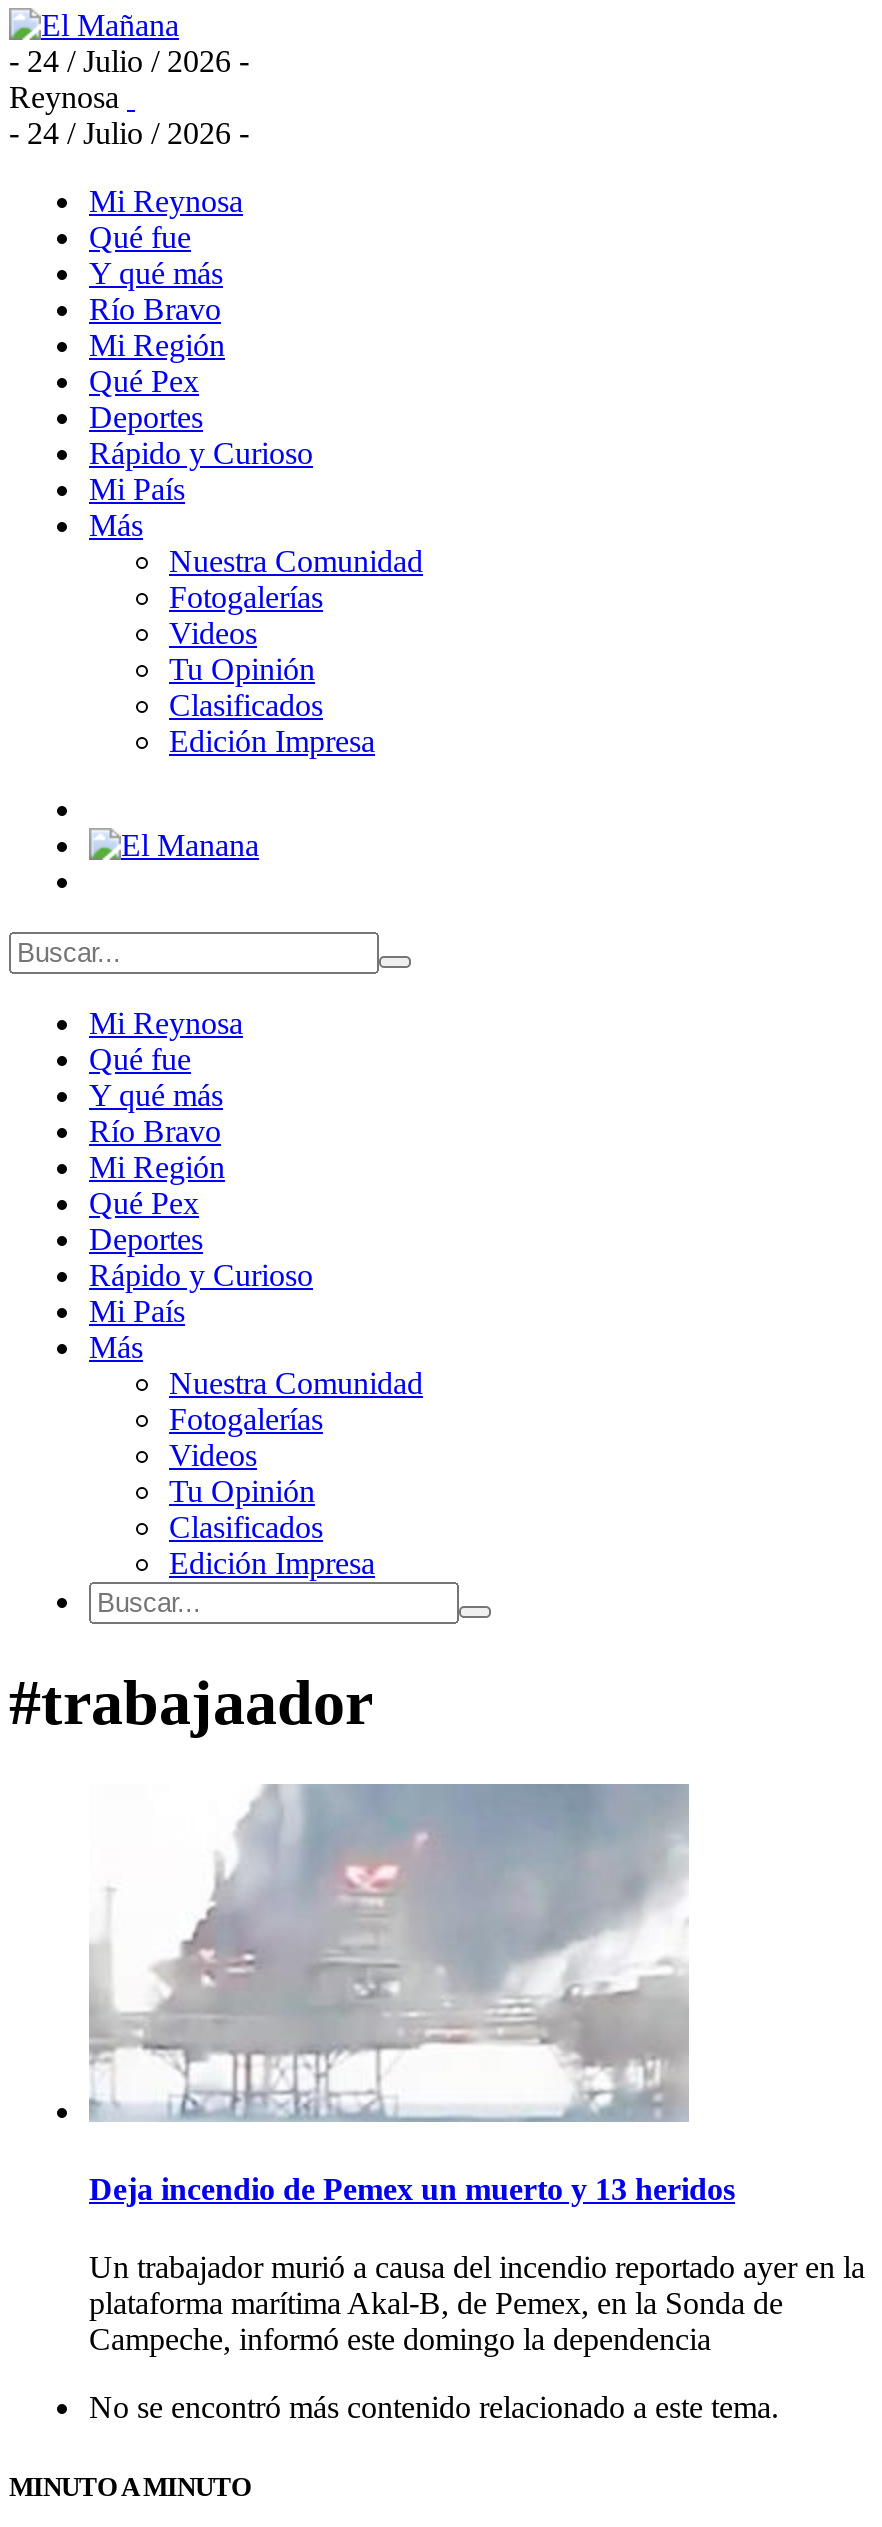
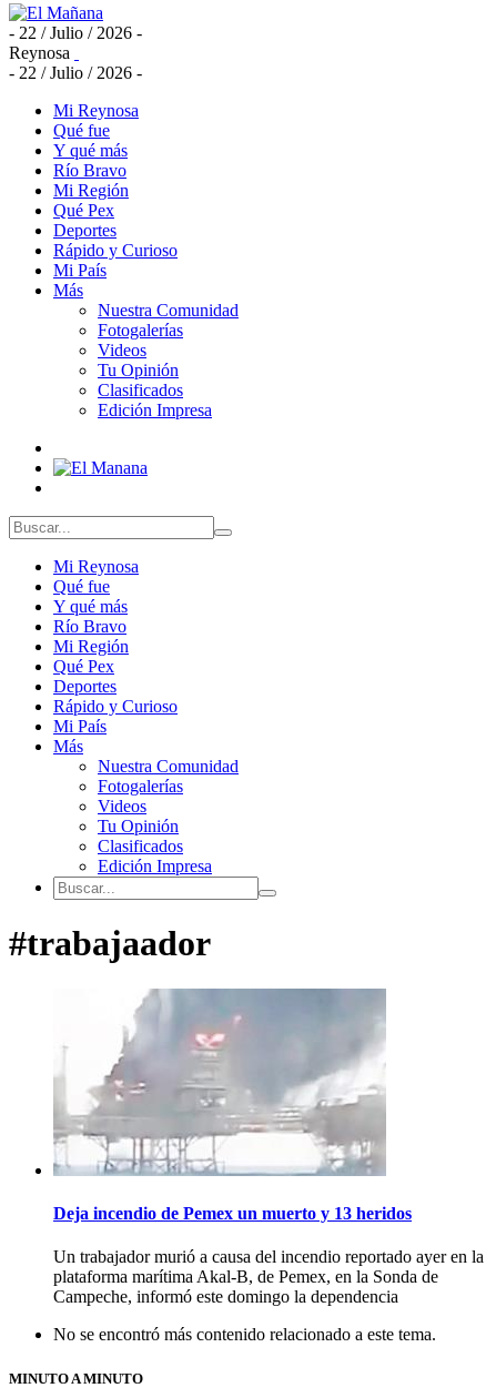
- - 24 / Julio / 2026 -
+ - 22 / Julio / 2026 -

- - 24 / Julio / 2026 -
+ - 22 / Julio / 2026 -
